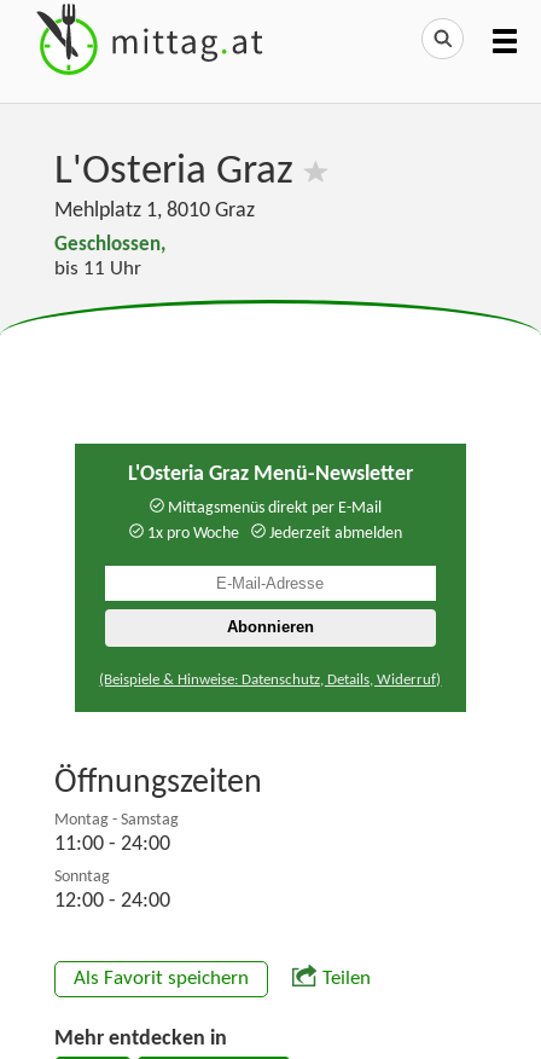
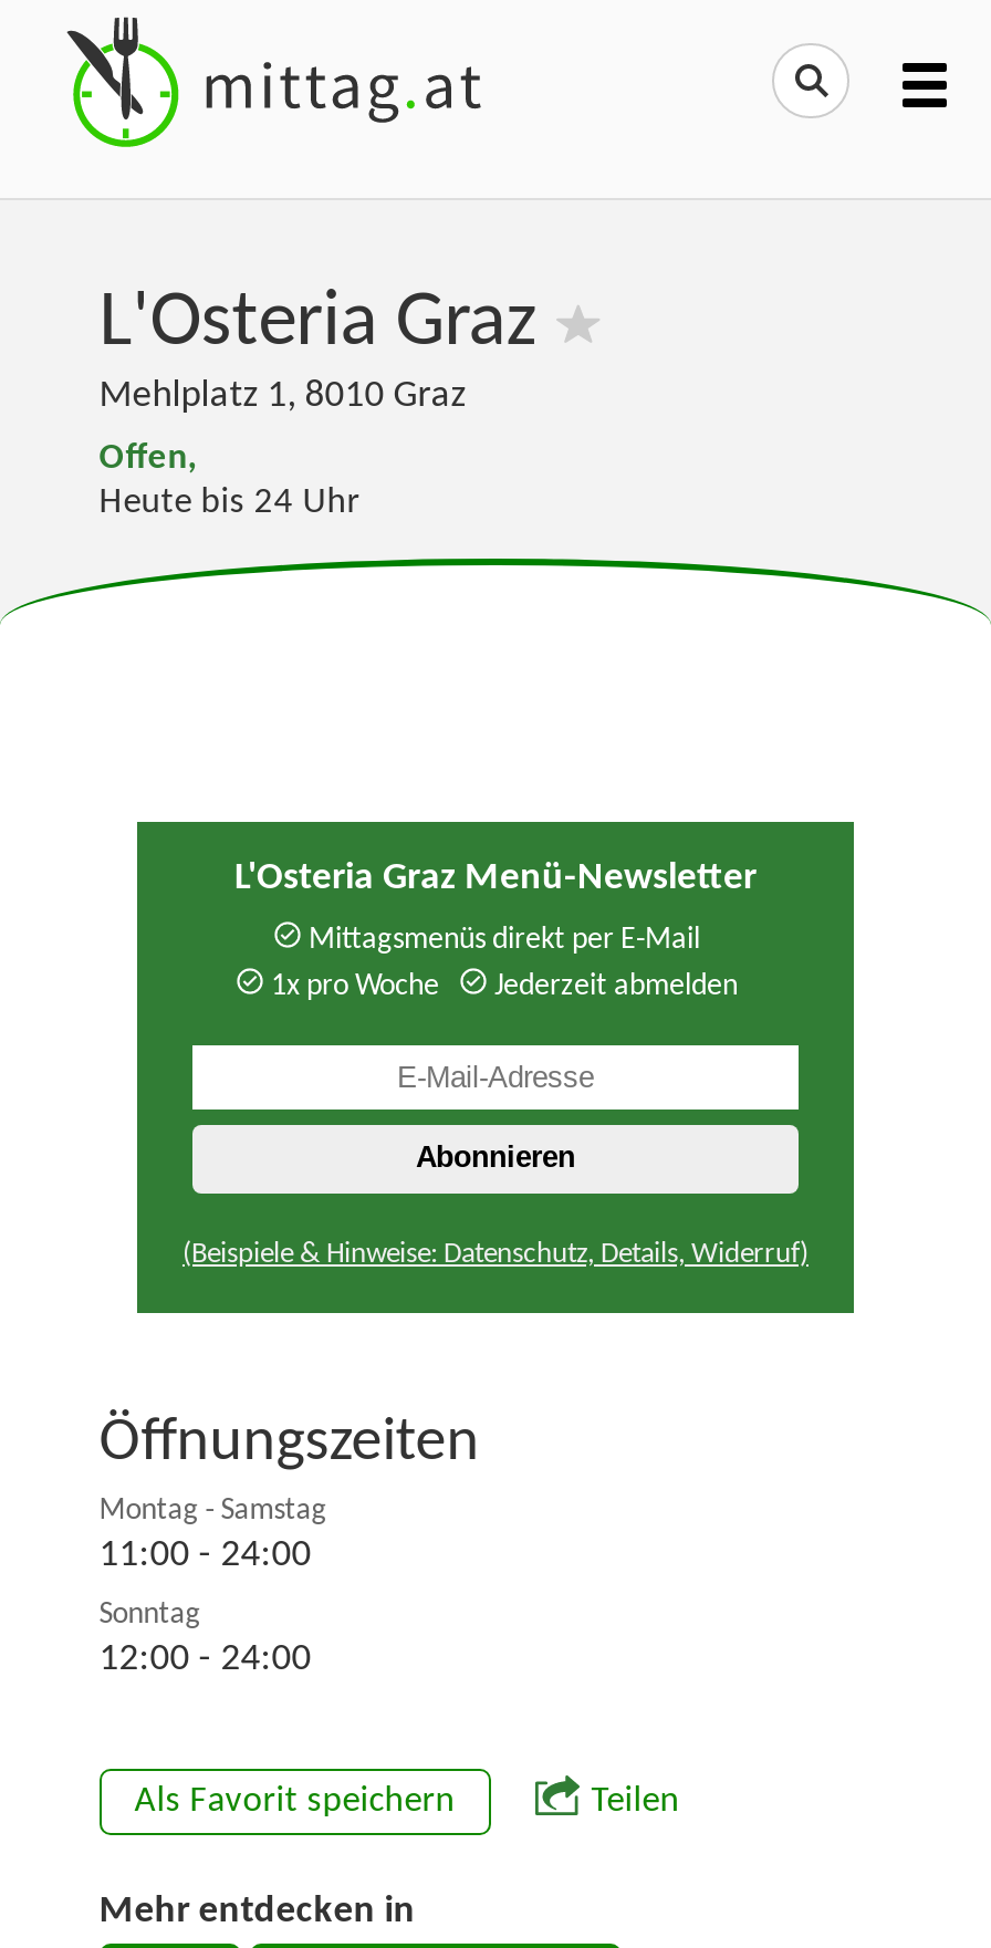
- Geschlossen,
- bis 11 Uhr
+ Offen,
+ Heute bis 24 Uhr
